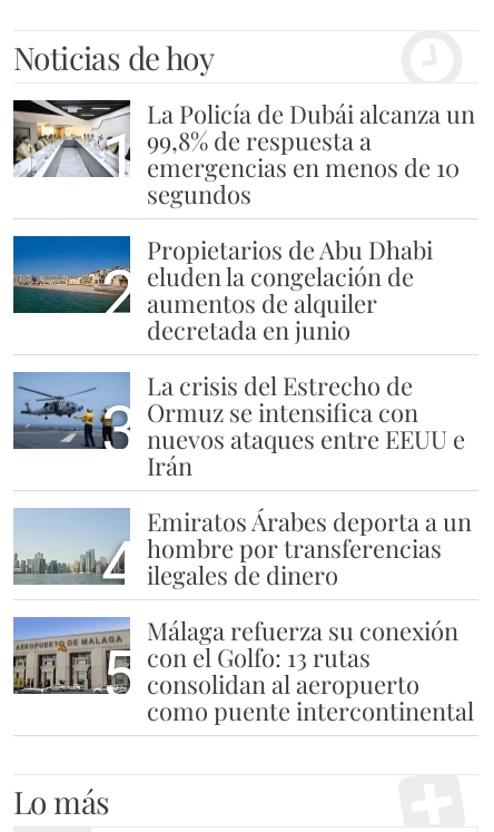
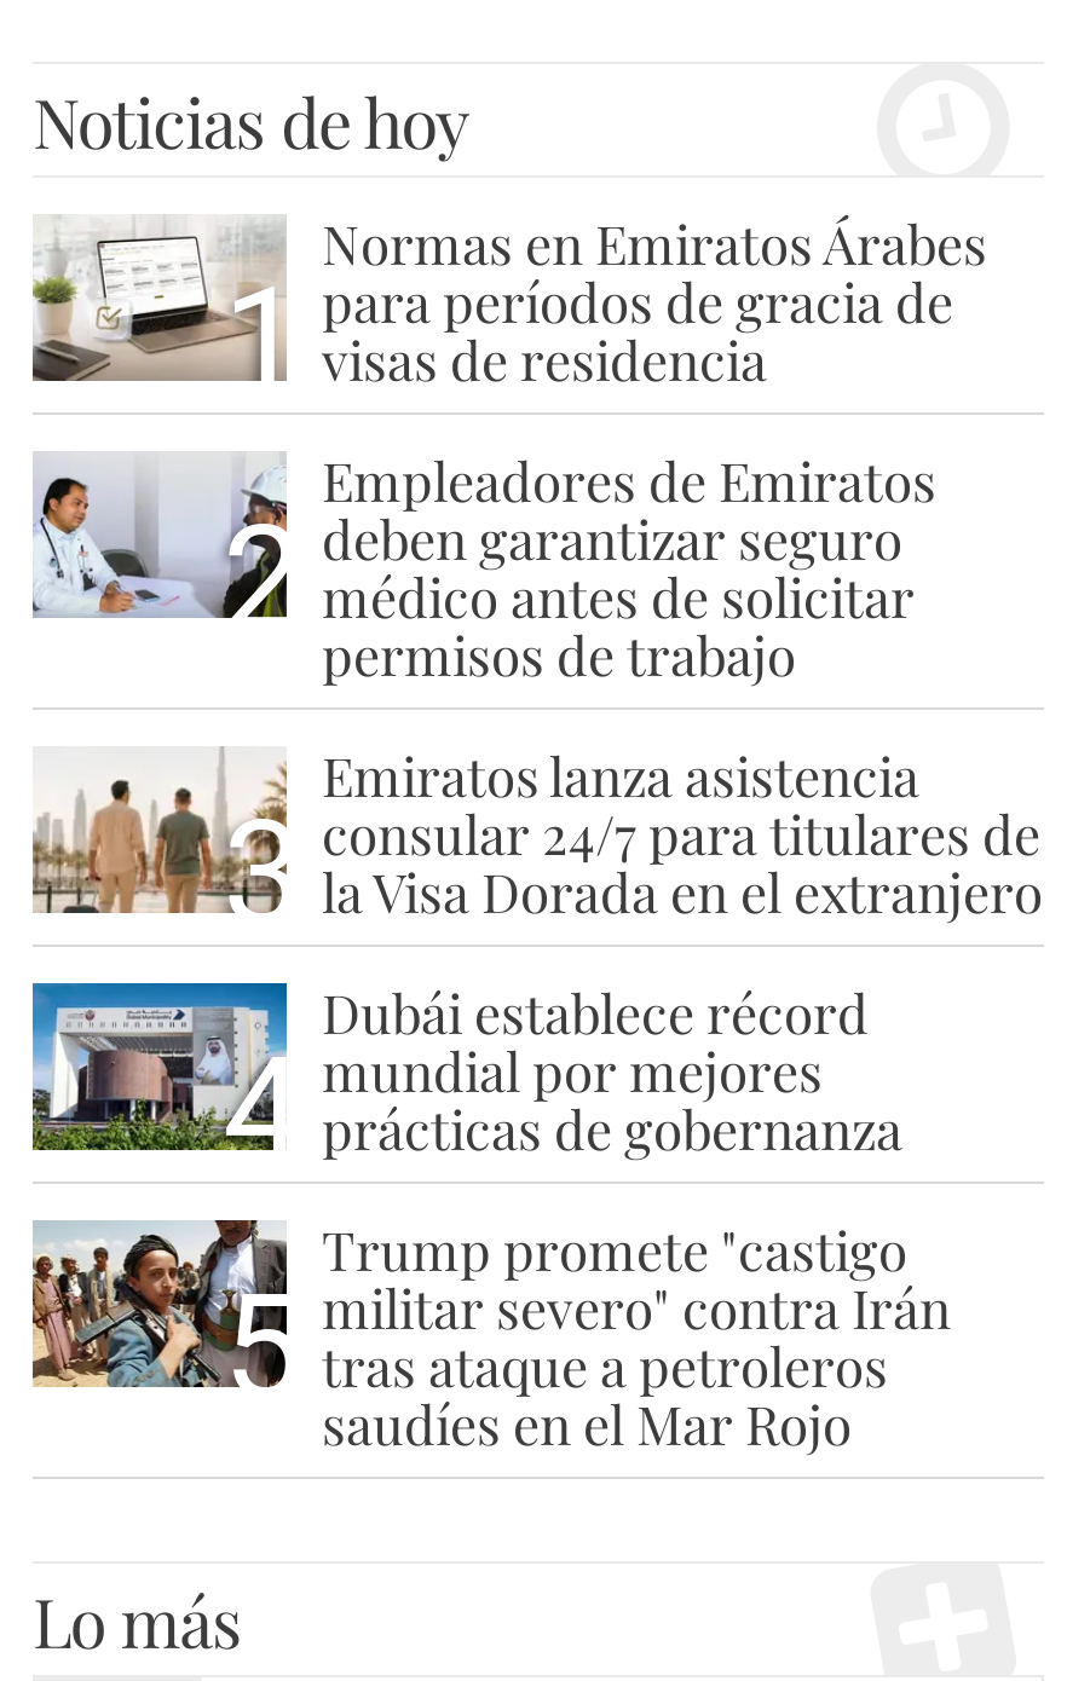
- [image]
- La Policía de Dubái alcanza un
- 99,8% de respuesta a
- emergencias en menos de 10
- segundos
+ [image]
+ Normas en Emiratos Árabes
+ para períodos de gracia de
+ visas de residencia

- [image]
- Propietarios de Abu Dhabi
- eluden la congelación de
- aumentos de alquiler
- decretada en junio
+ [image]
+ Empleadores de Emiratos
+ deben garantizar seguro
+ médico antes de solicitar
+ permisos de trabajo

- [image]
- La crisis del Estrecho de
- Ormuz se intensifica con
- nuevos ataques entre EEUU e
- Irán
+ [image]
+ Emiratos lanza asistencia
+ consular 24/7 para titulares de
+ la Visa Dorada en el extranjero

- [image]
- Emiratos Árabes deporta a un
- hombre por transferencias
- ilegales de dinero
+ [image]
+ Dubái establece récord
+ mundial por mejores
+ prácticas de gobernanza

- [image]
- Málaga refuerza su conexión
- con el Golfo: 13 rutas
- consolidan al aeropuerto
- como puente intercontinental
+ [image]
+ Trump promete "castigo
+ militar severo" contra Irán
+ tras ataque a petroleros
+ saudíes en el Mar Rojo
